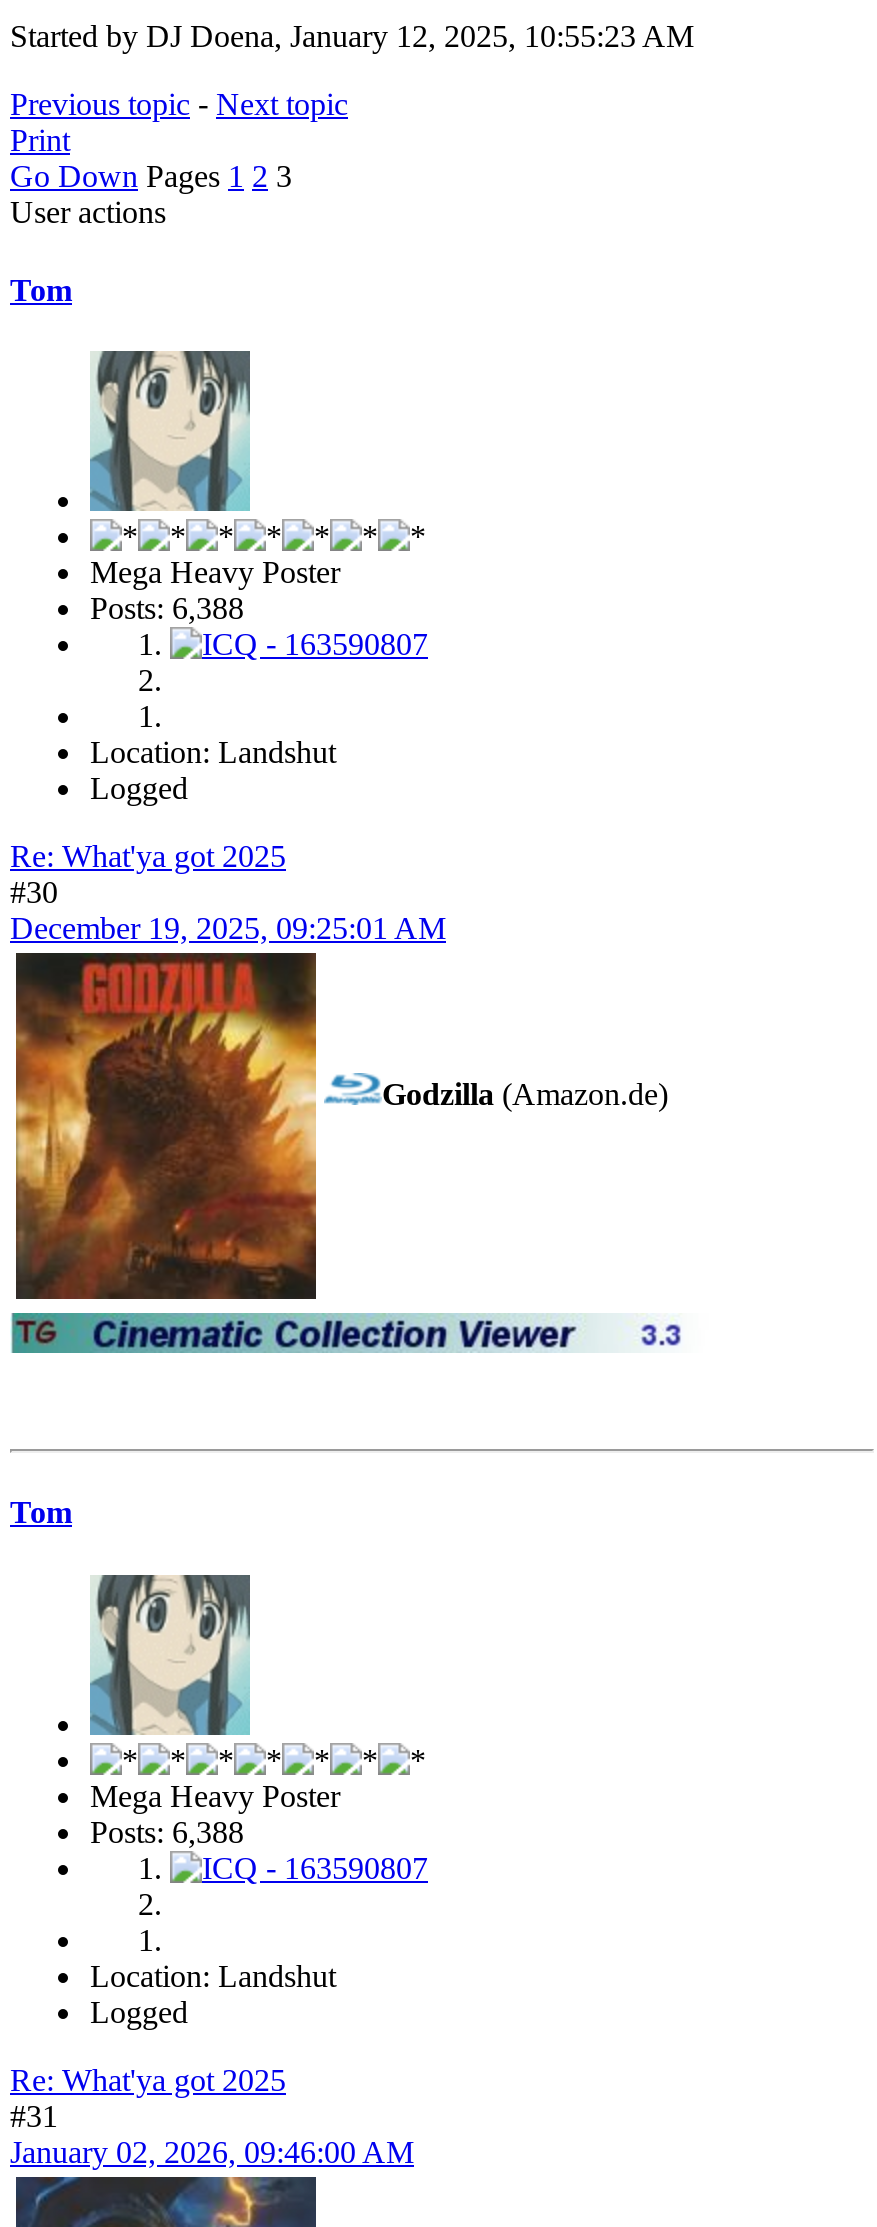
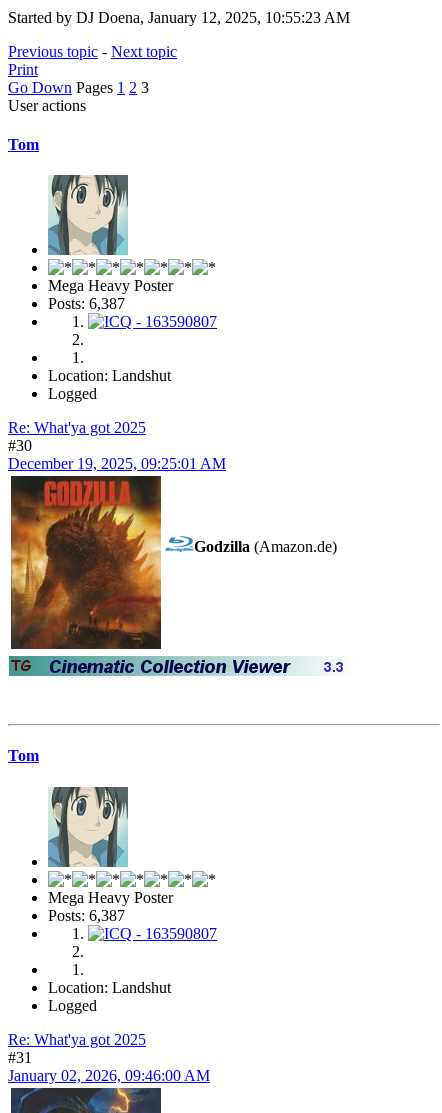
- Posts: 6,388
+ Posts: 6,387

- Posts: 6,388
+ Posts: 6,387
